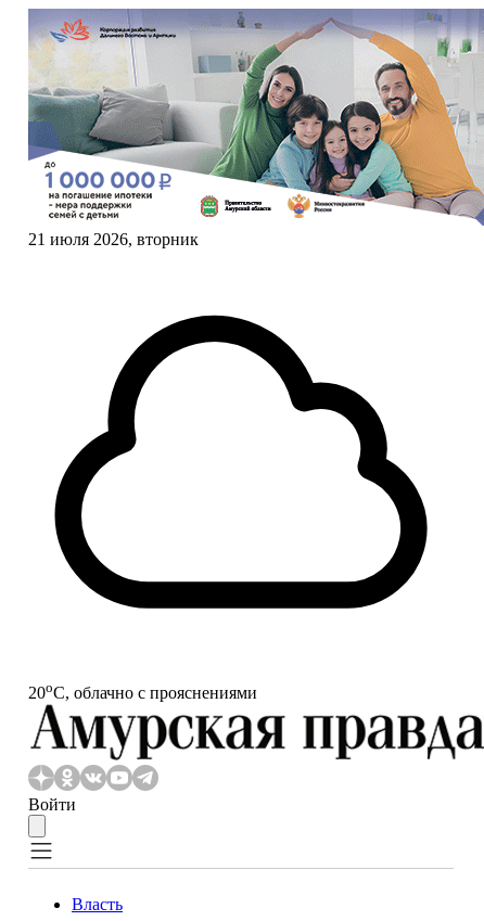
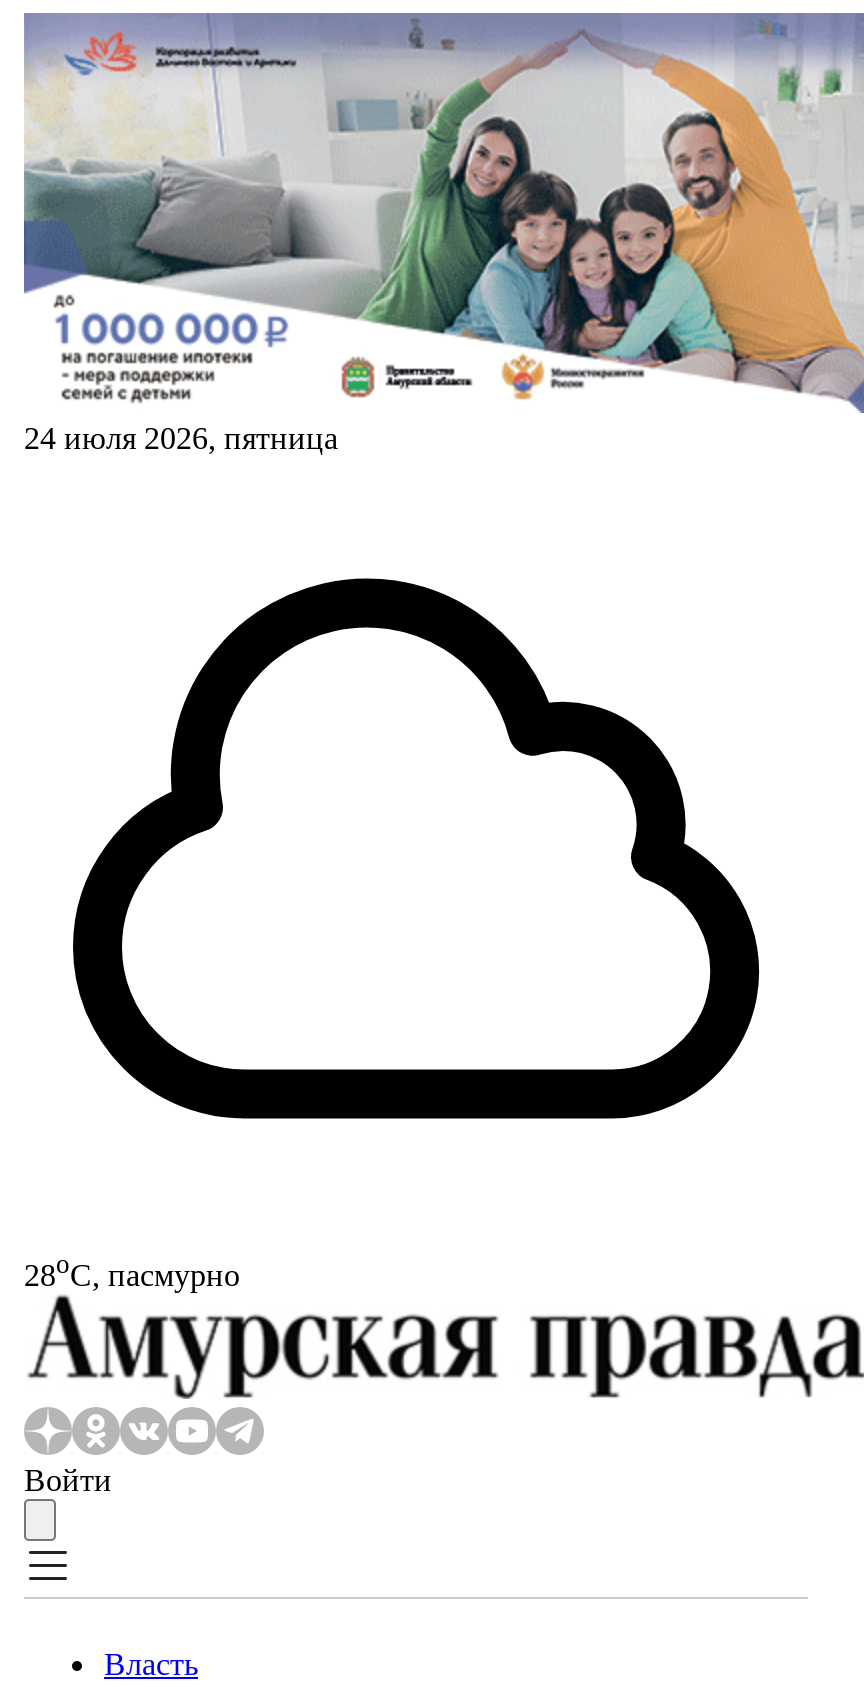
- 21 июля 2026, вторник
+ 24 июля 2026, пятница

- 20oС, облачно с прояснениями
+ 28oС, пасмурно
